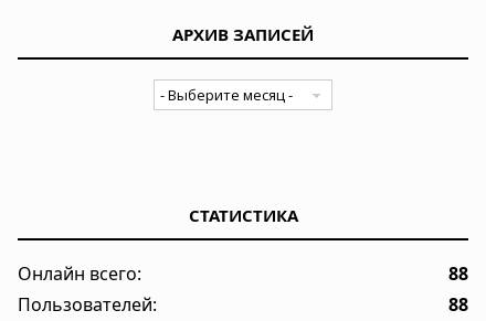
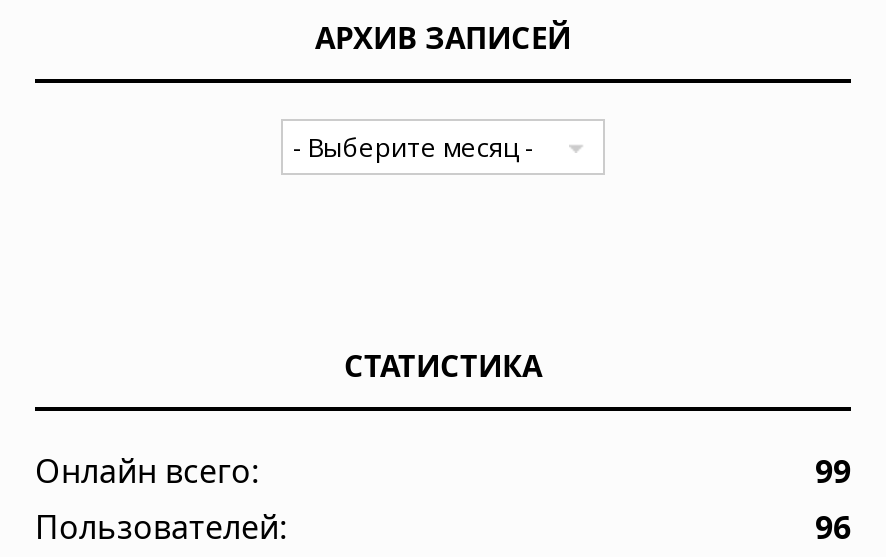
- 88
+ 99

- 88
+ 96
